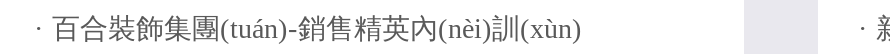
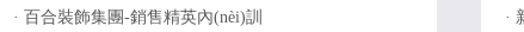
- · 百合裝飾集團(tuán)-銷售精英內(nèi)訓(xùn)
+ · 百合裝飾集團-銷售精英內(nèi)訓
